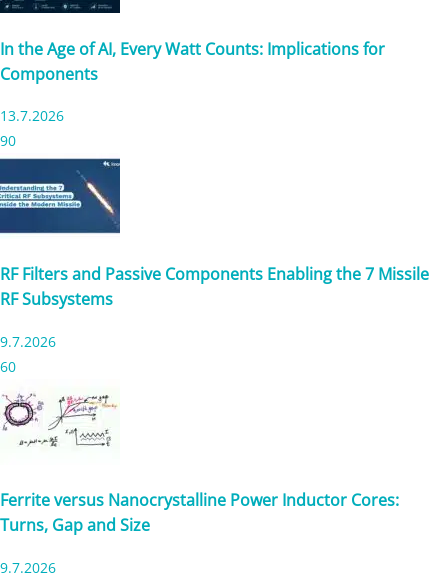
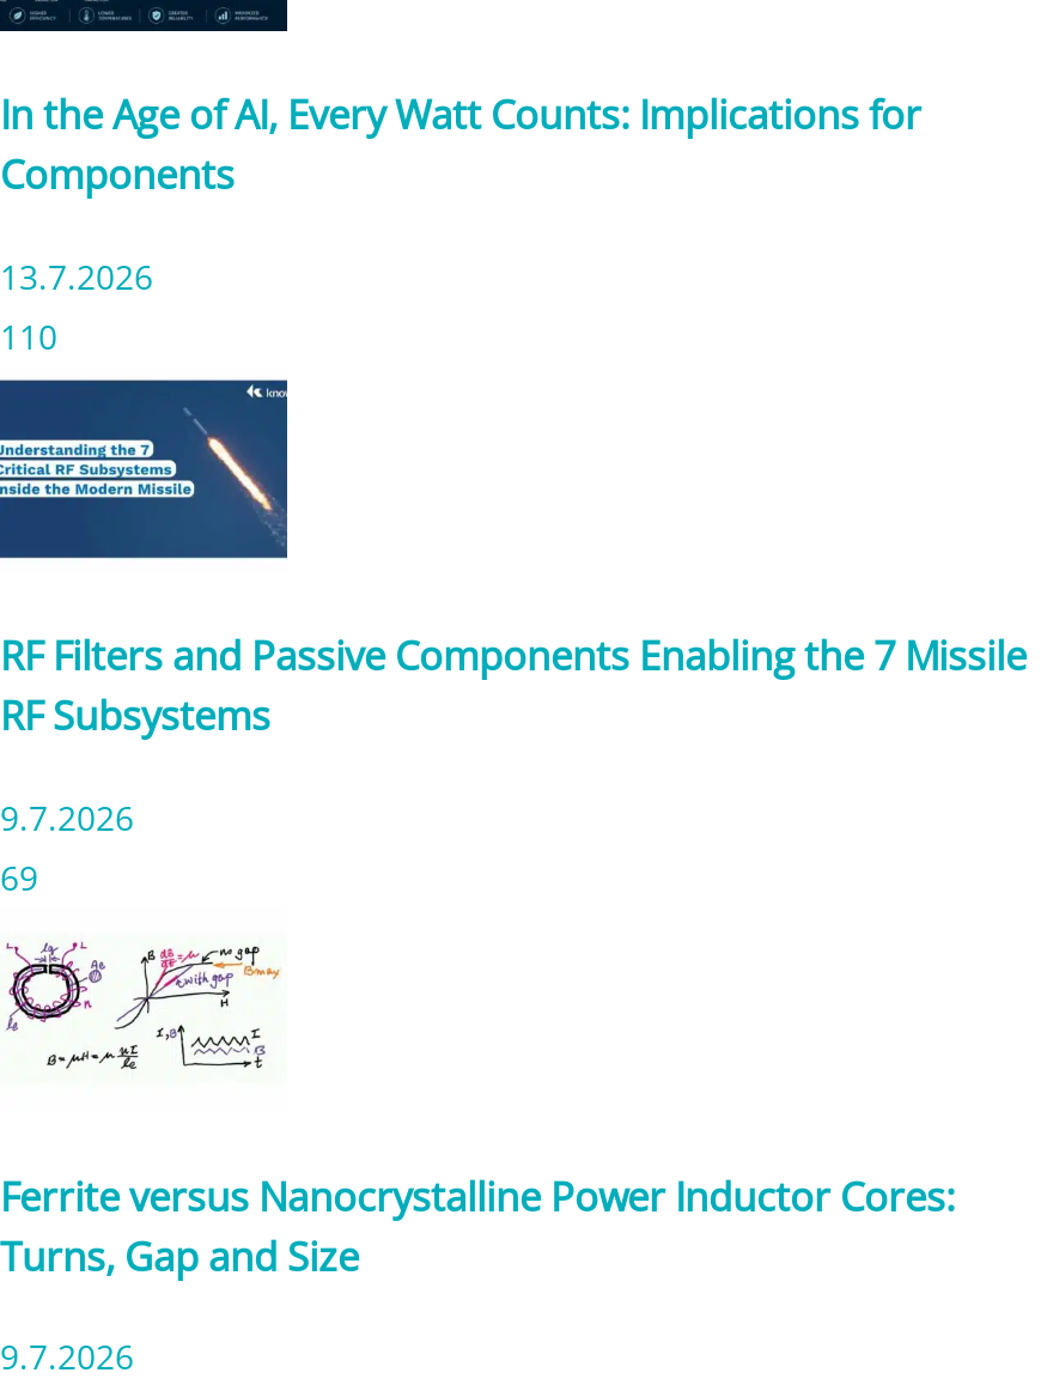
- 90
+ 110

- 60
+ 69
